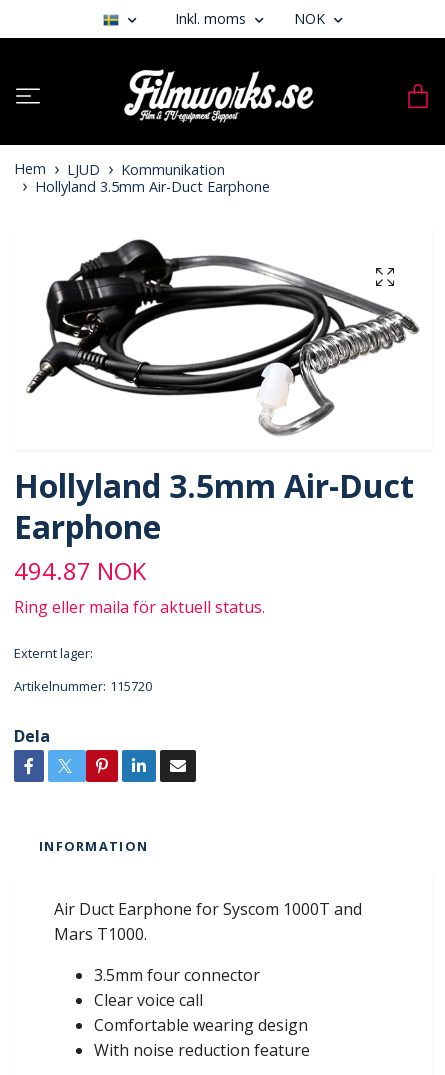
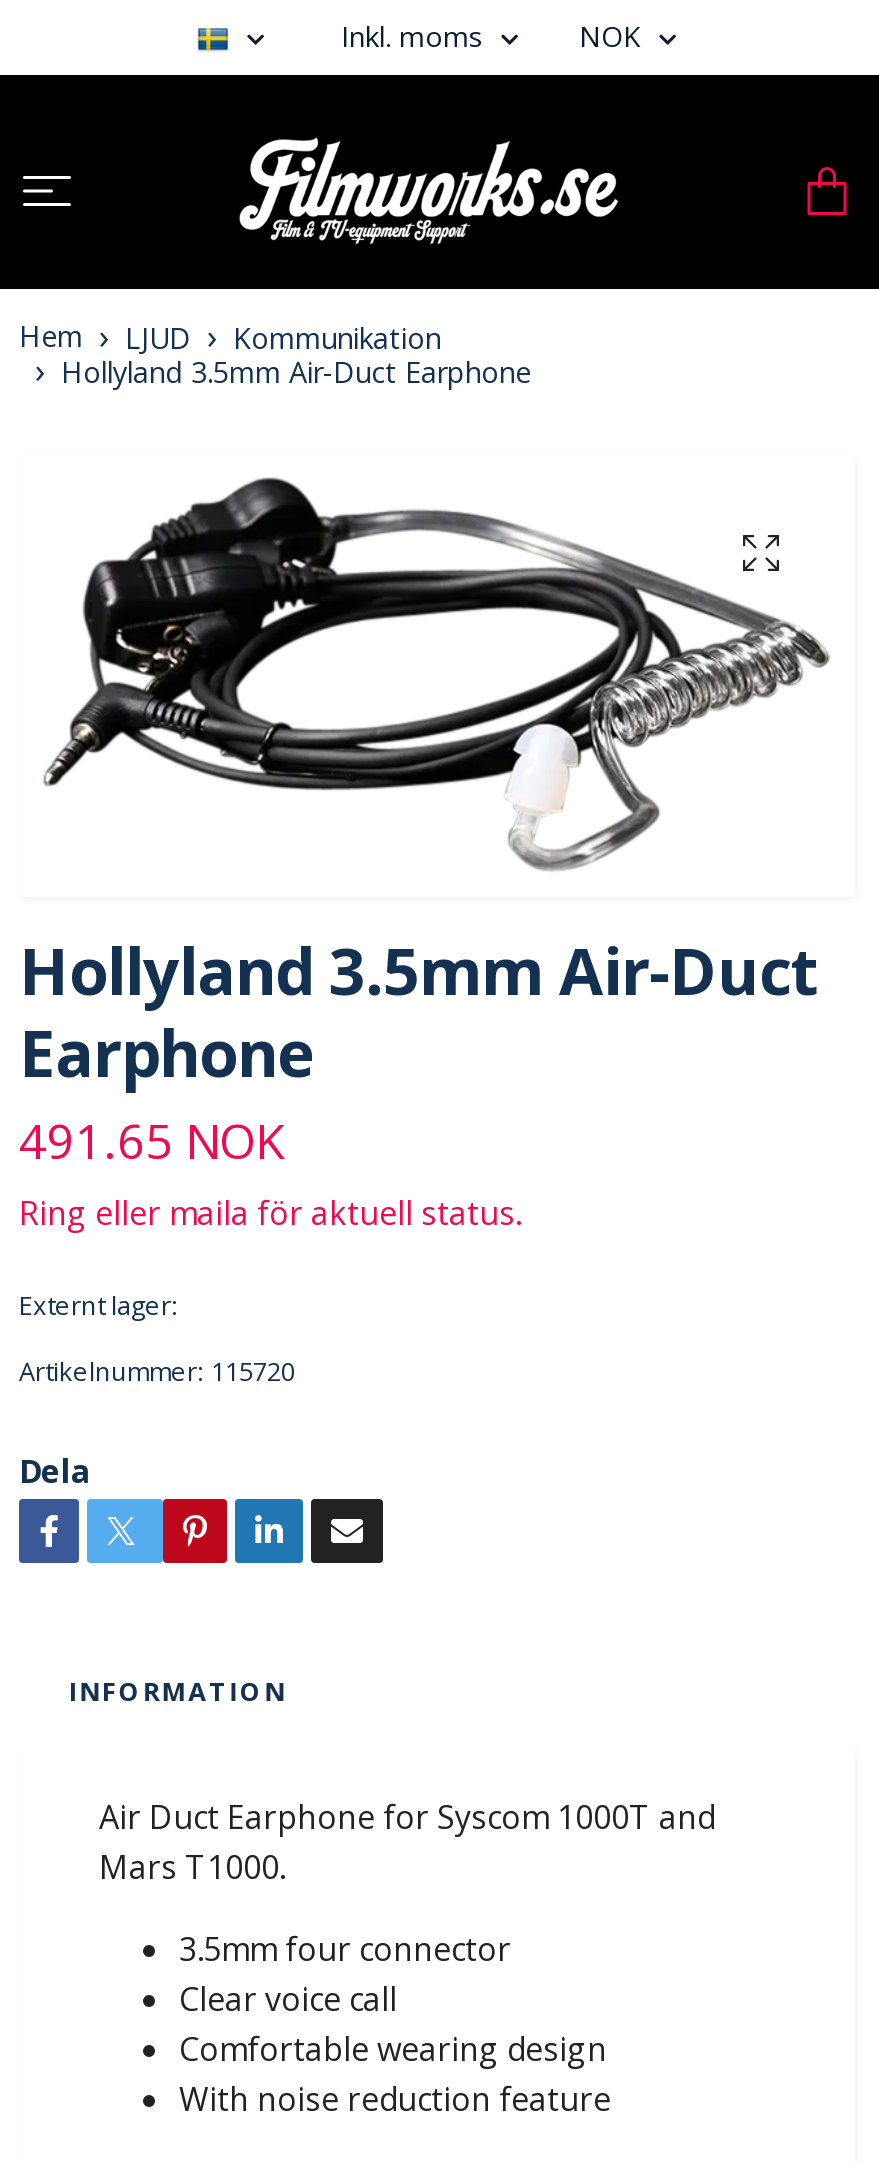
- 494.87 NOK
+ 491.65 NOK
